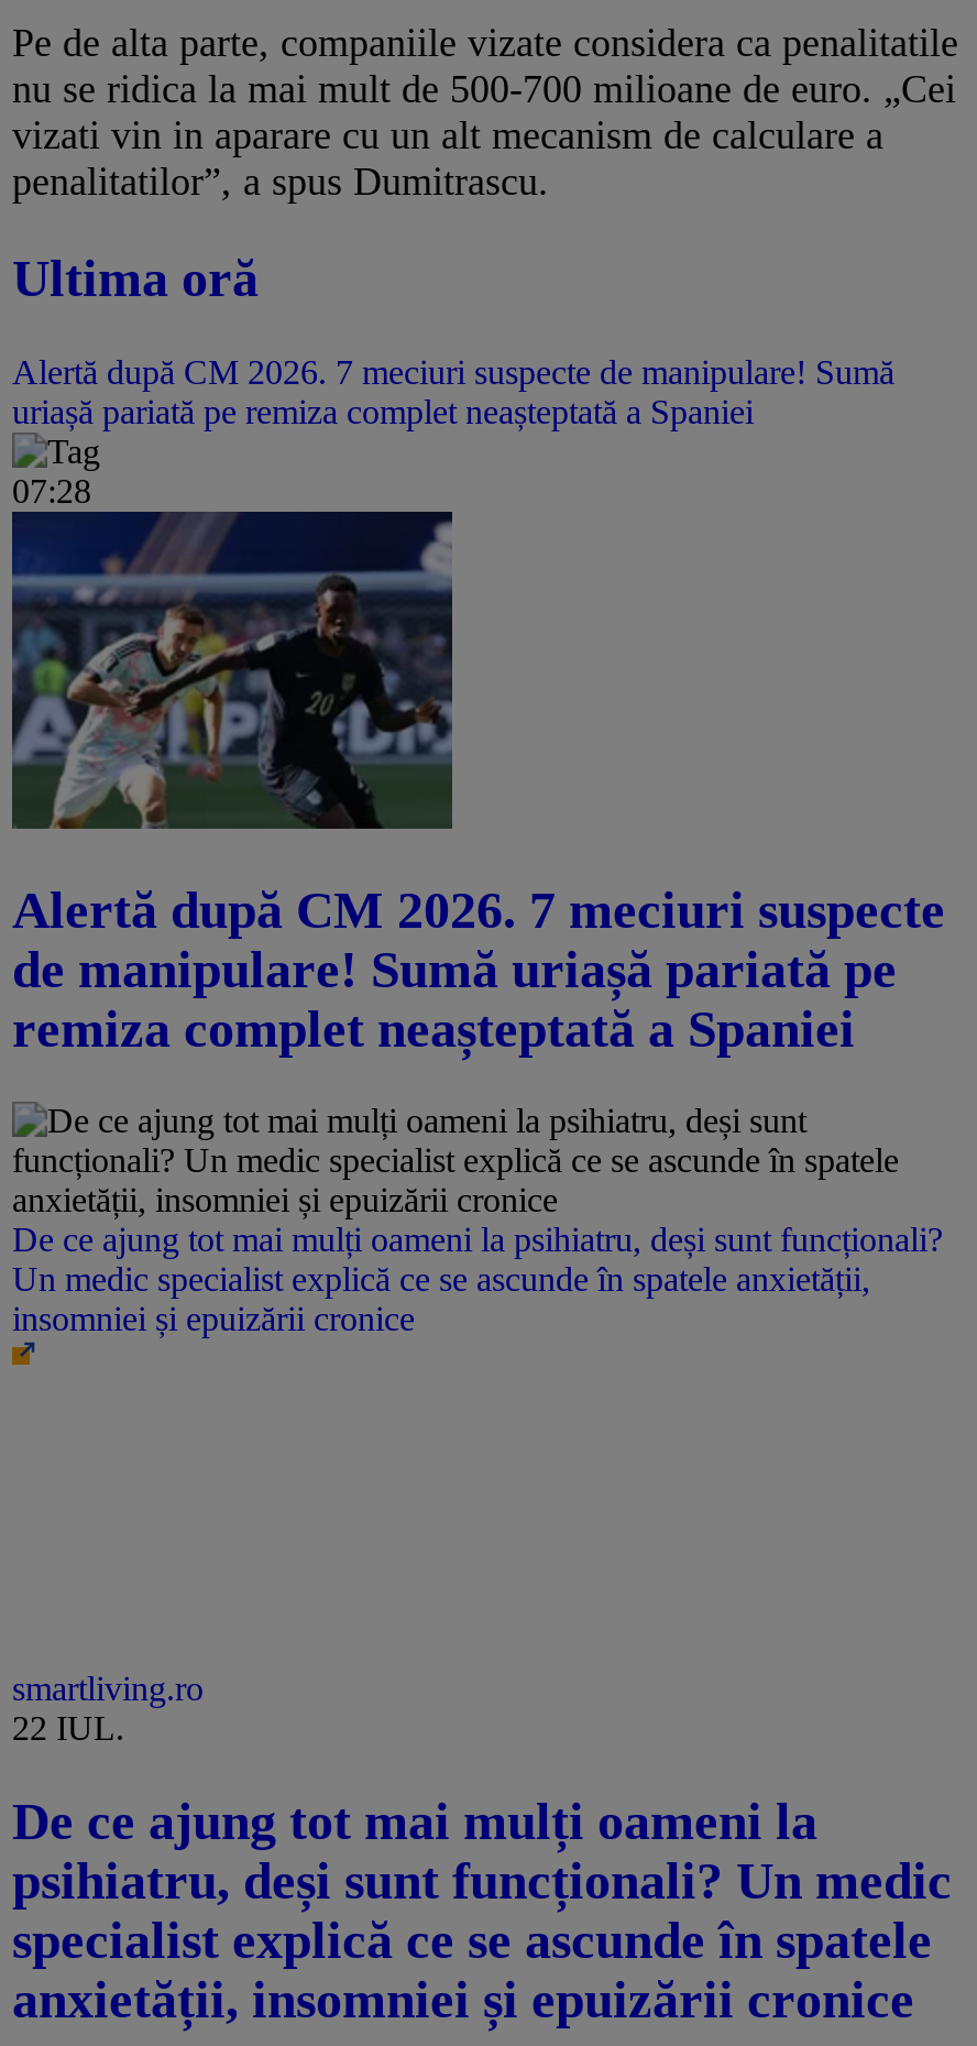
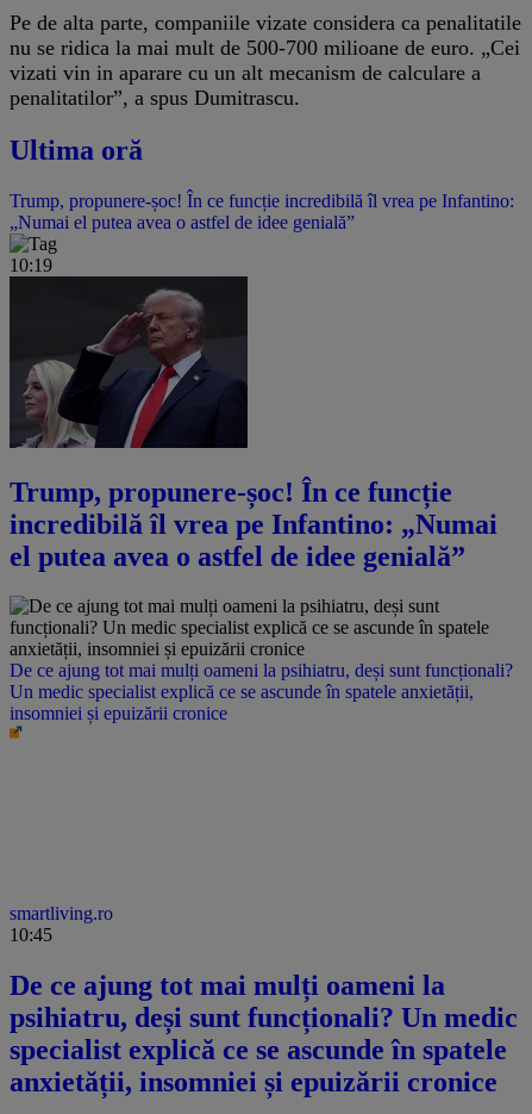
- Alertă după CM 2026. 7 meciuri suspecte de manipulare! Sumă
- uriașă pariată pe remiza complet neașteptată a Spaniei
+ Trump, propunere-șoc! În ce funcție incredibilă îl vrea pe Infantino:
+ „Numai el putea avea o astfel de idee genială”

- 07:28
+ 10:19

- [image]
- Alertă după CM 2026. 7 meciuri suspecte
- de manipulare! Sumă uriașă pariată pe
- remiza complet neașteptată a Spaniei
+ [image]
+ Trump, propunere-șoc! În ce funcție
+ incredibilă îl vrea pe Infantino: „Numai
+ el putea avea o astfel de idee genială”

- 22 IUL.
+ 10:45
